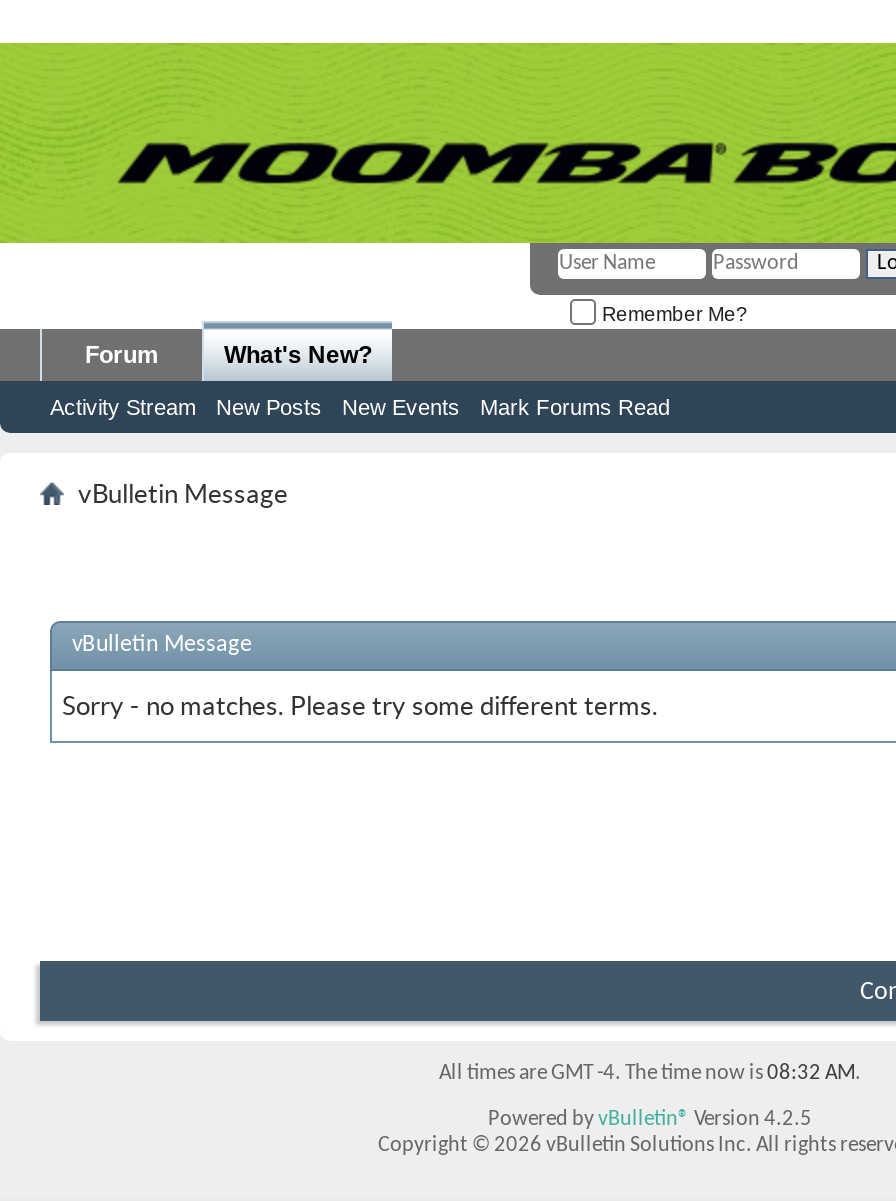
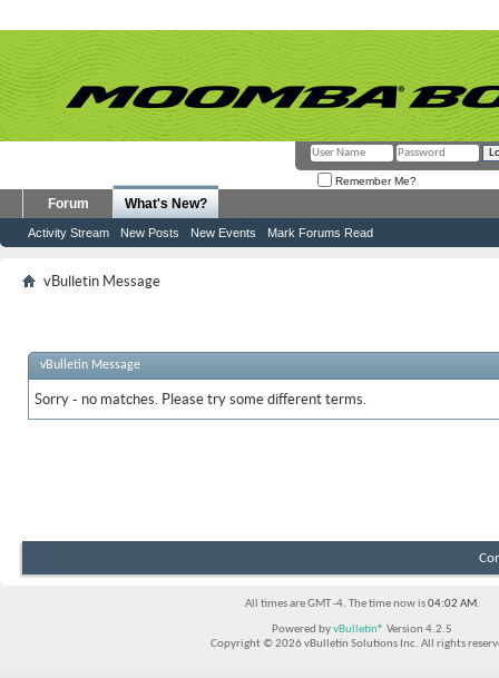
- All times are GMT -4. The time now is 08:32 AM.
+ All times are GMT -4. The time now is 04:02 AM.
